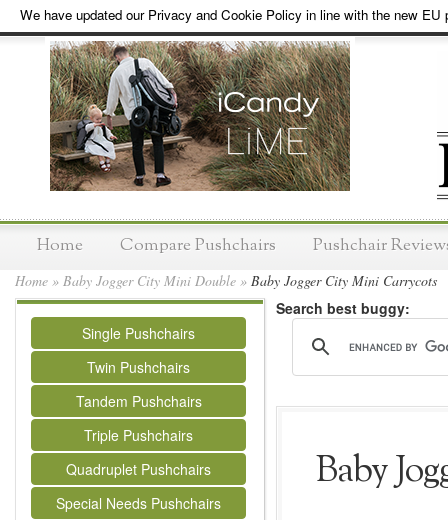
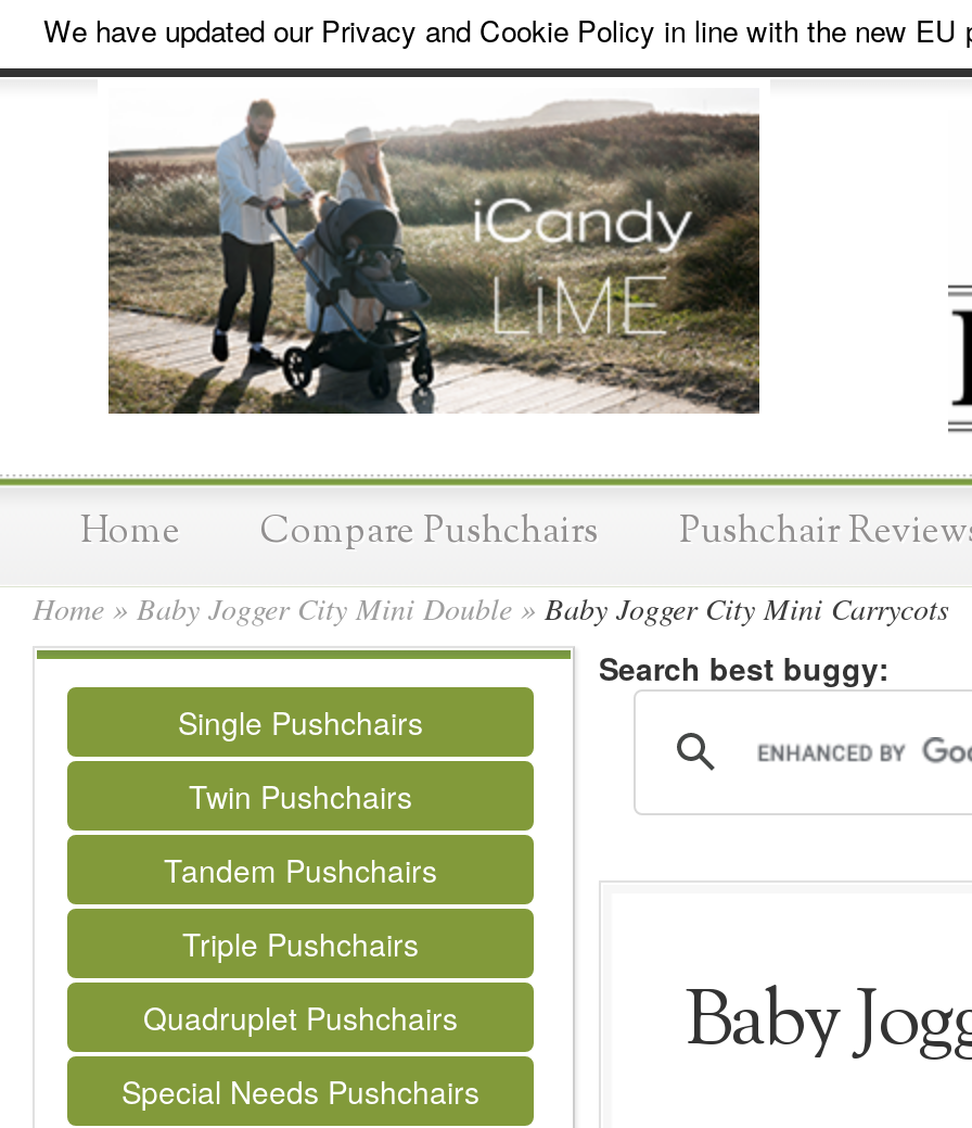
- [image]
+ [image]
